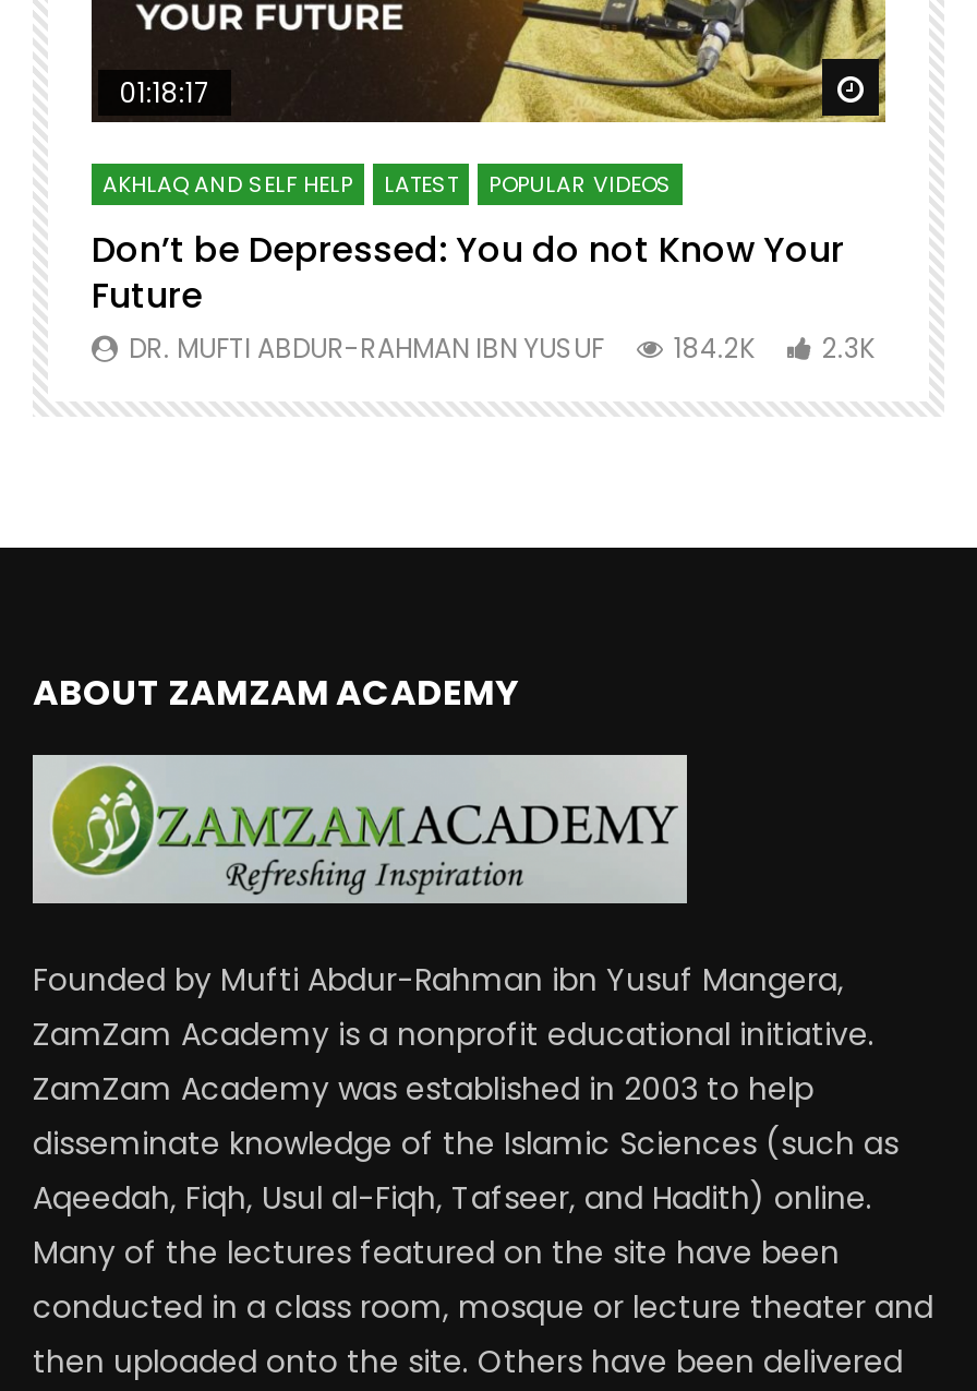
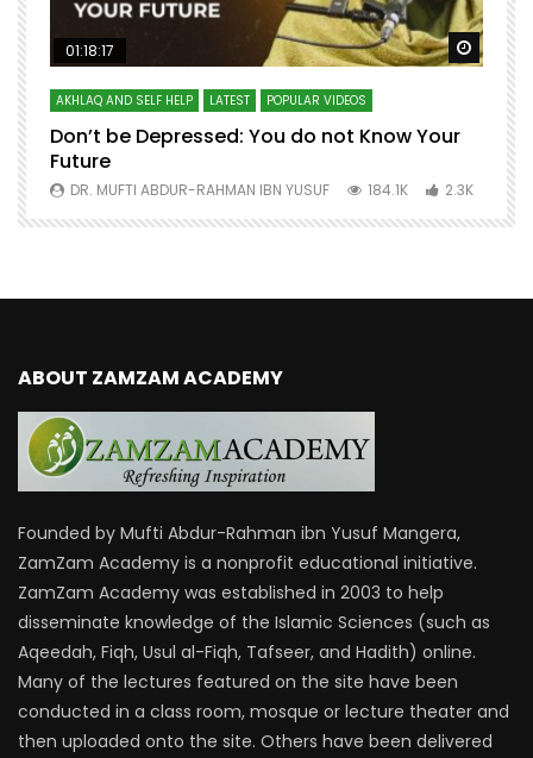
- DR. MUFTI ABDUR-RAHMAN IBN YUSUF 184.2K 2.3K
+ DR. MUFTI ABDUR-RAHMAN IBN YUSUF 184.1K 2.3K
